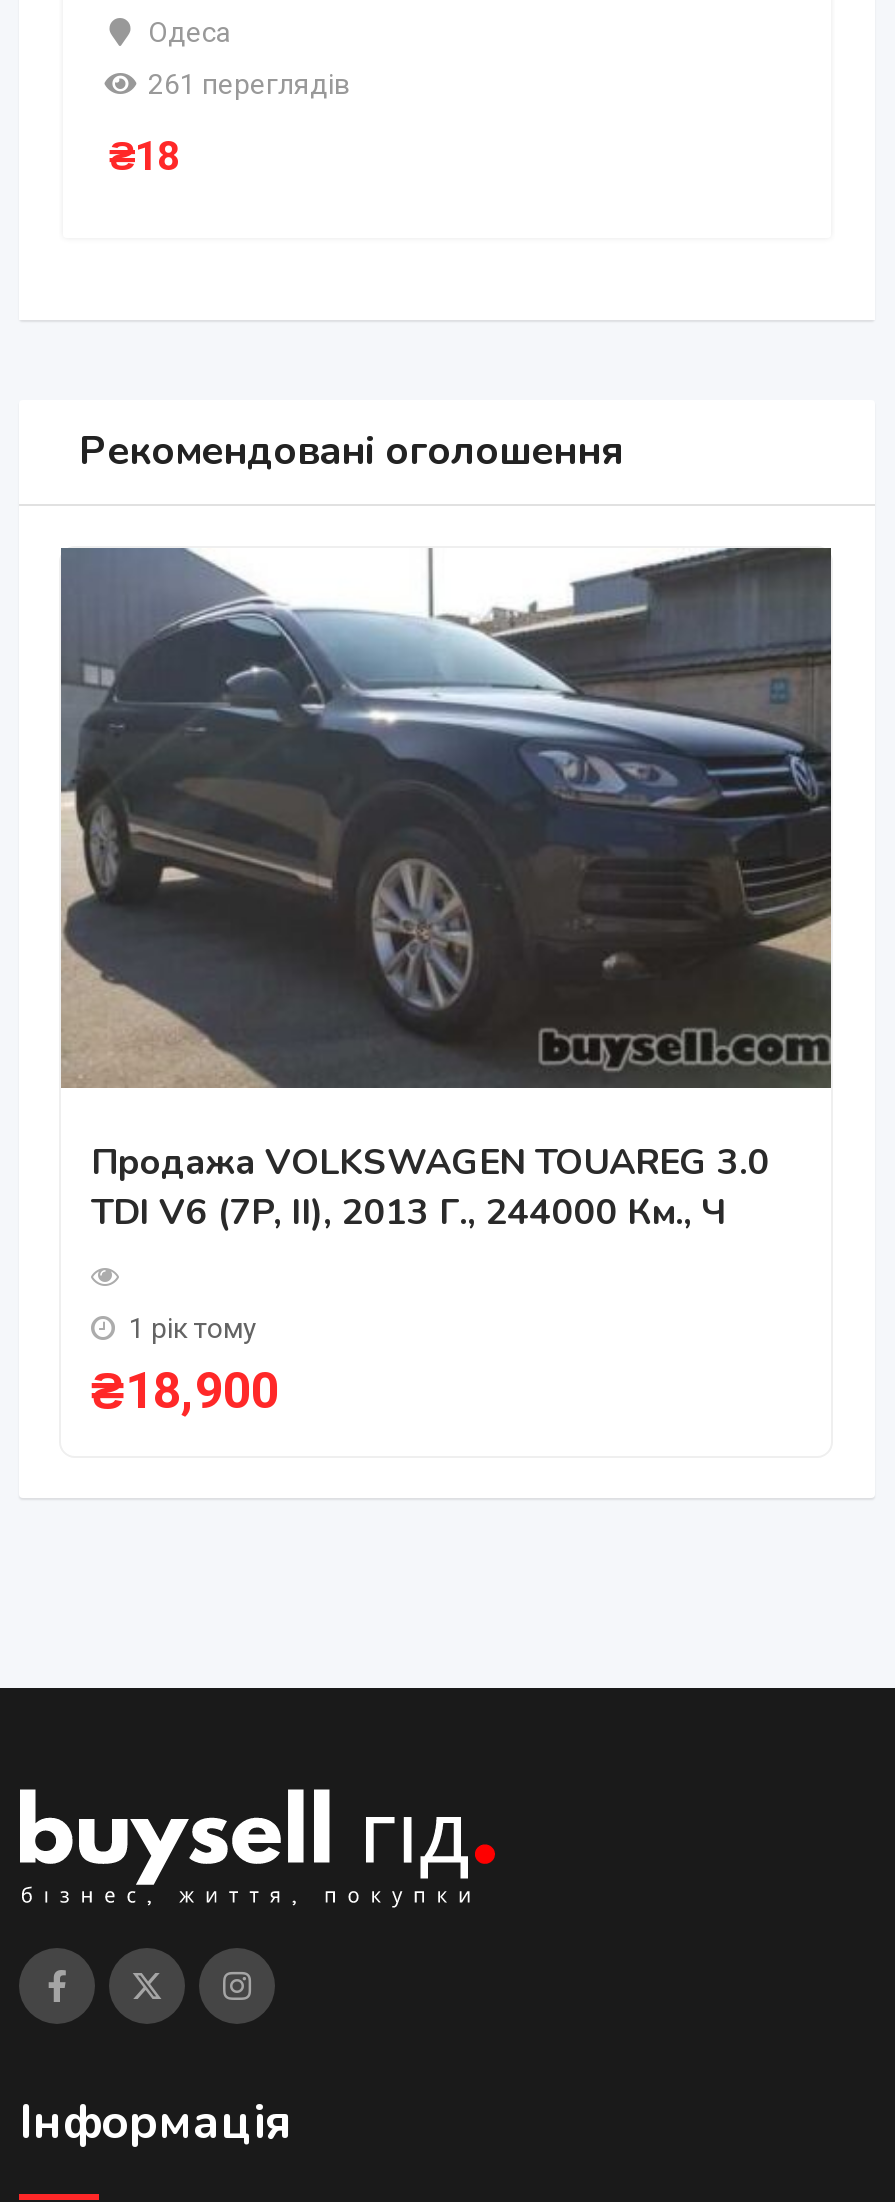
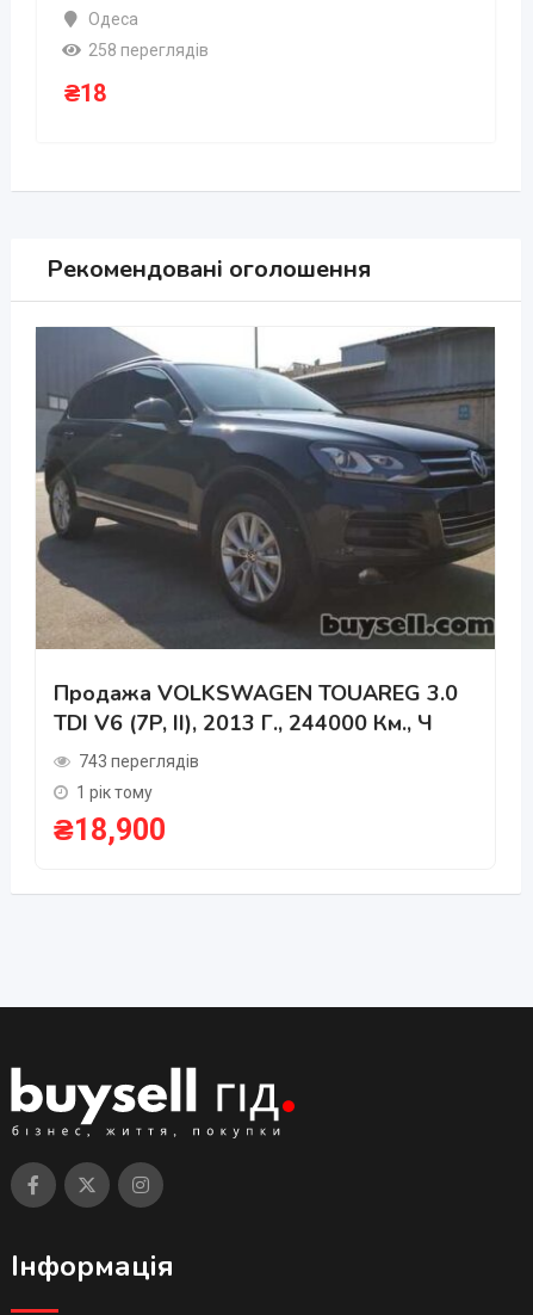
- 261 переглядів
+ 258 переглядів

+ 743 переглядів
